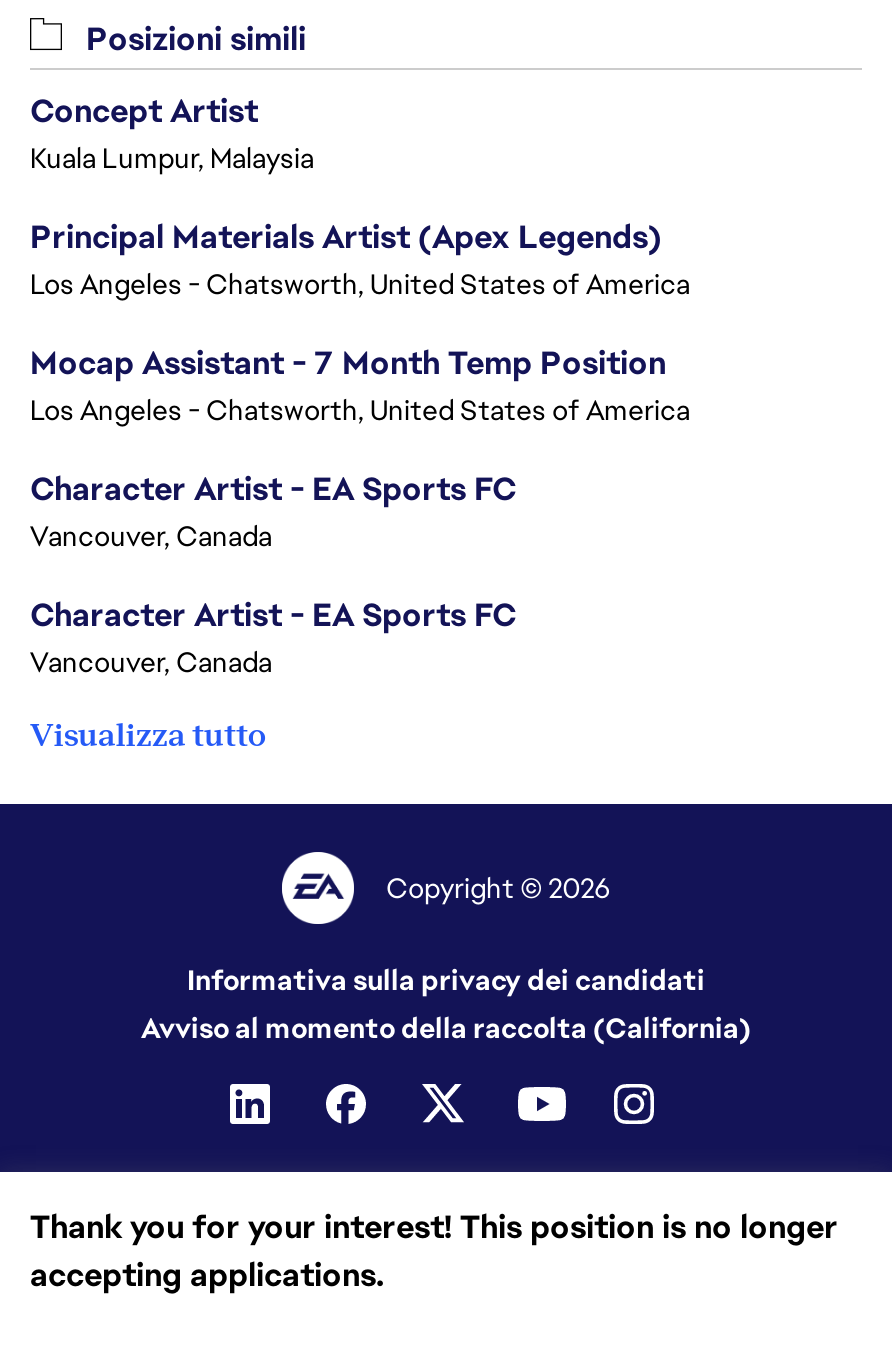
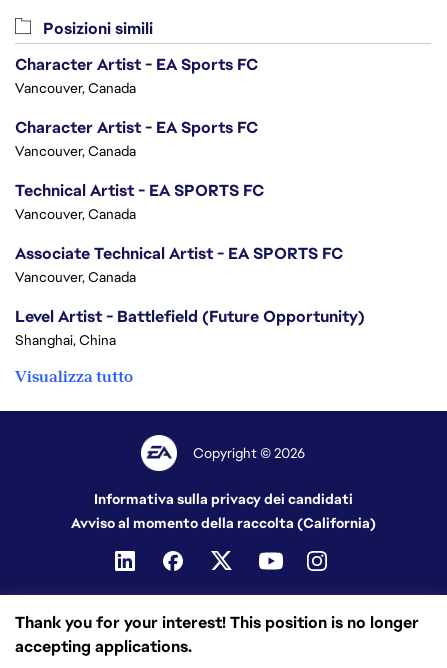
- Concept Artist
- Kuala Lumpur, Malaysia
- Principal Materials Artist (Apex Legends)
- Los Angeles - Chatsworth, United States of America
- Mocap Assistant - 7 Month Temp Position
- Los Angeles - Chatsworth, United States of America

moved up: Character Artist - EA Sports FC | Vancouver, Canada | Character Artist - EA Sports FC | Vancouver, Canada

+ Technical Artist - EA SPORTS FC
+ Vancouver, Canada
+ Associate Technical Artist - EA SPORTS FC
+ Vancouver, Canada
+ Level Artist - Battlefield (Future Opportunity)
+ Shanghai, China
